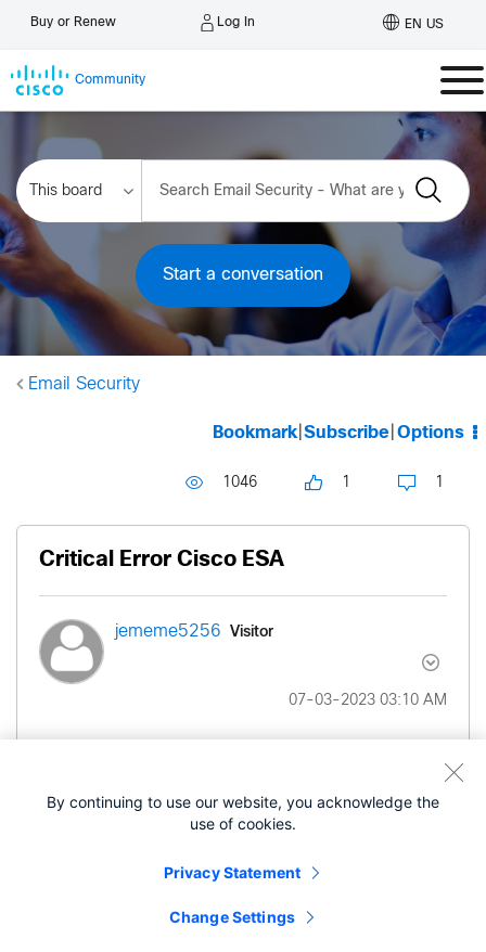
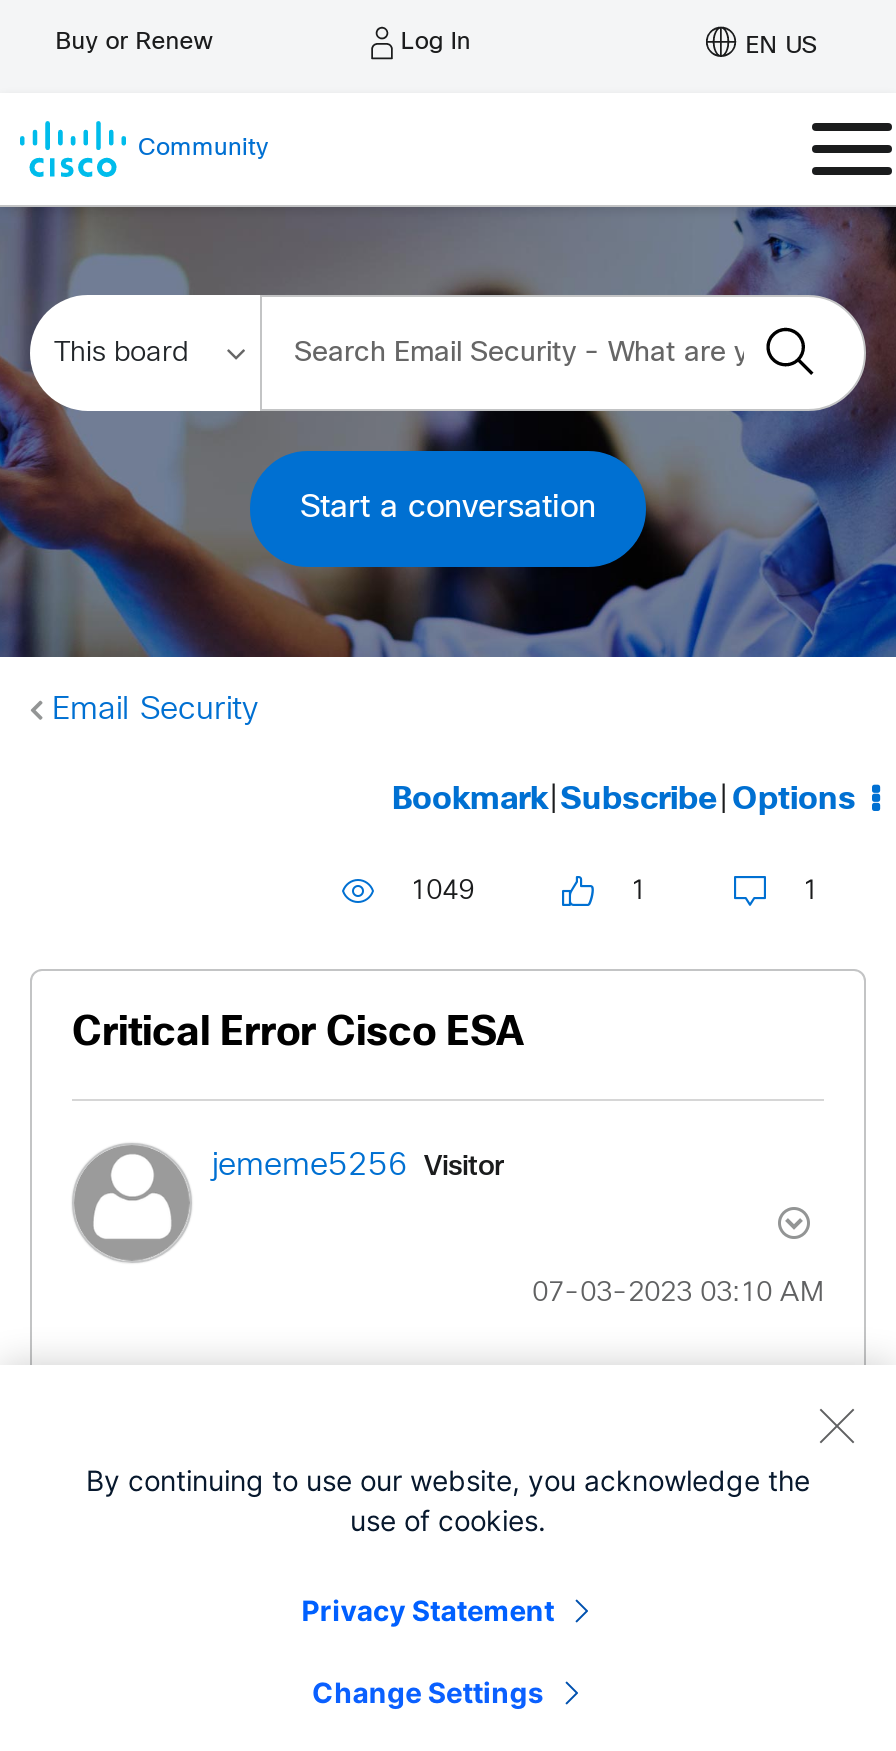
- 1046
+ 1049
